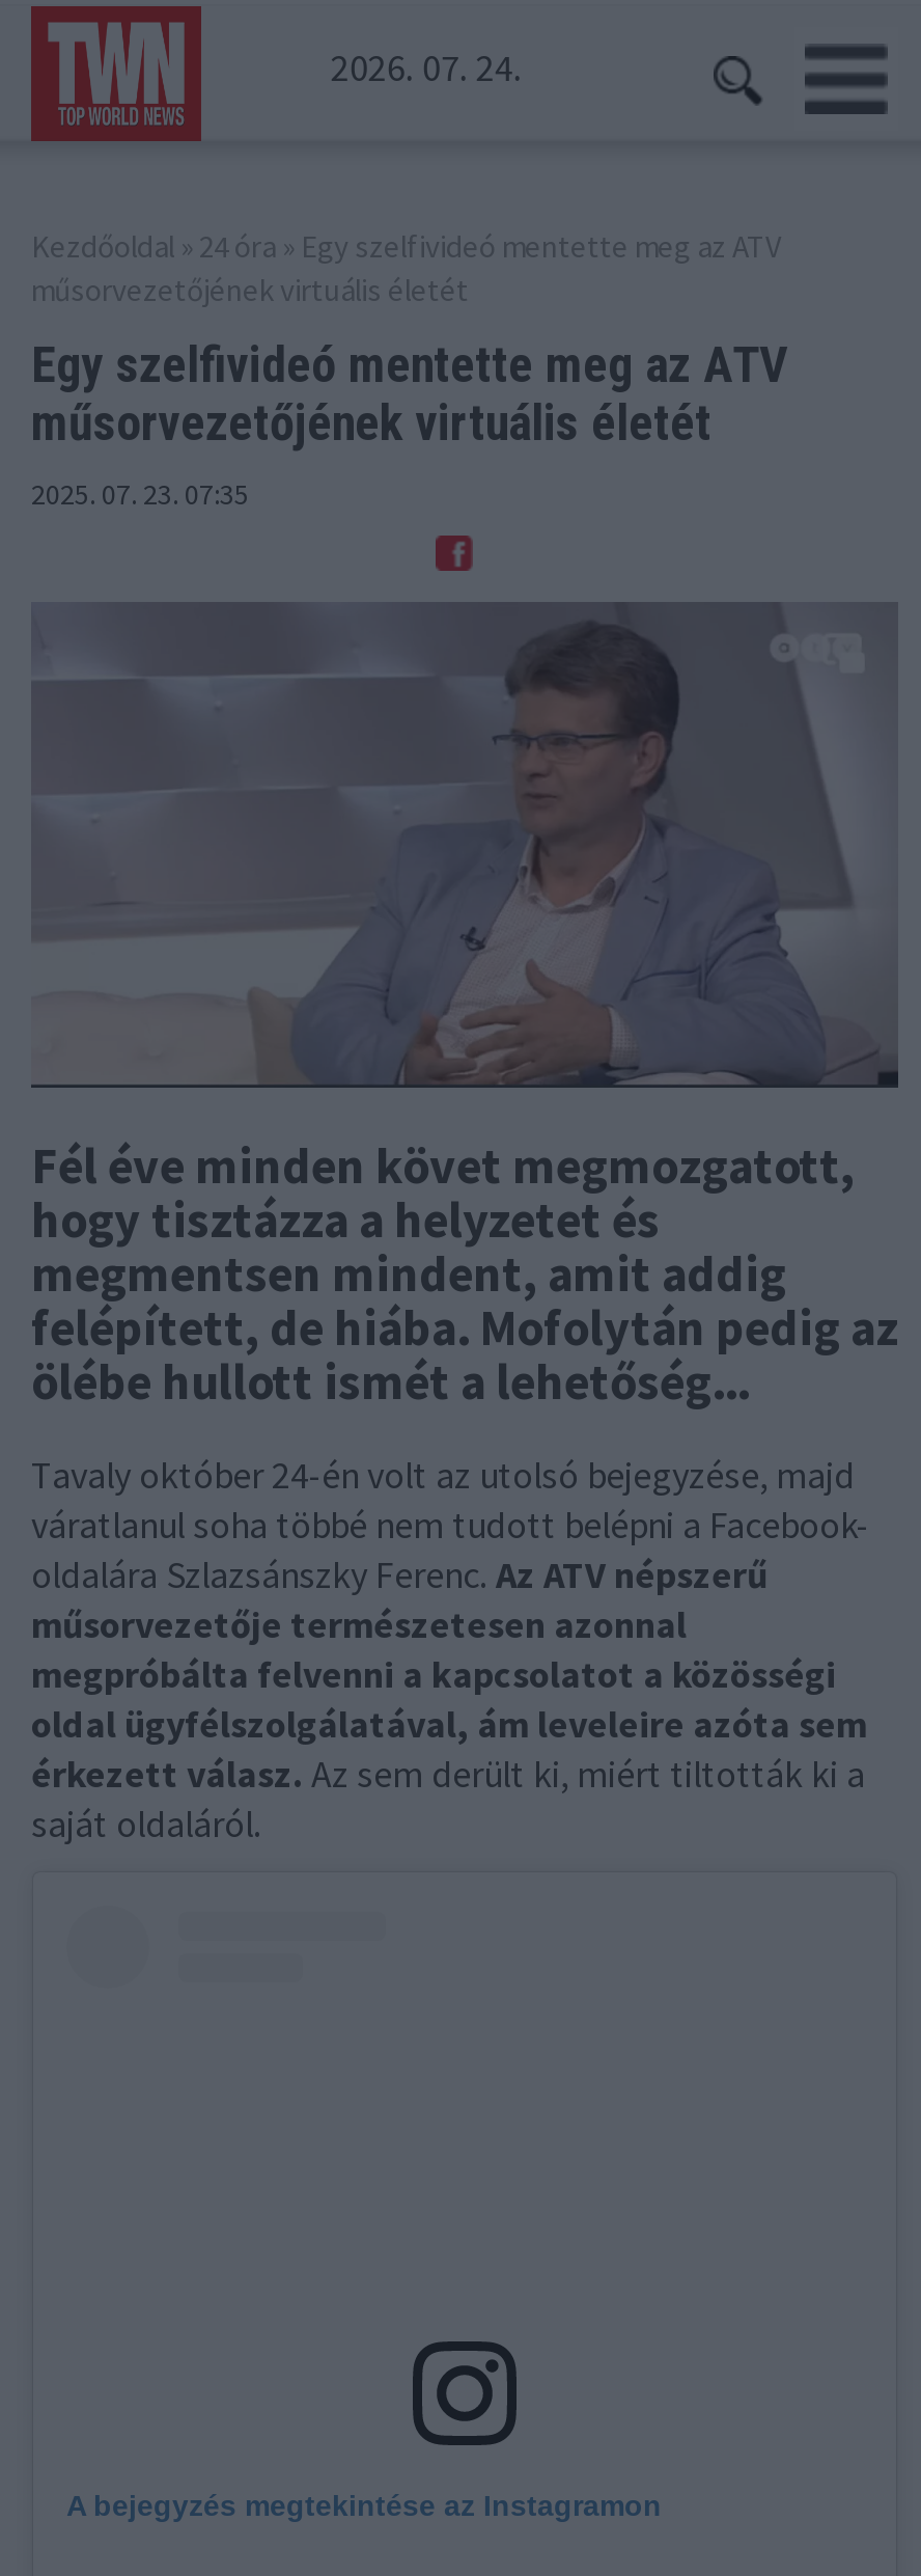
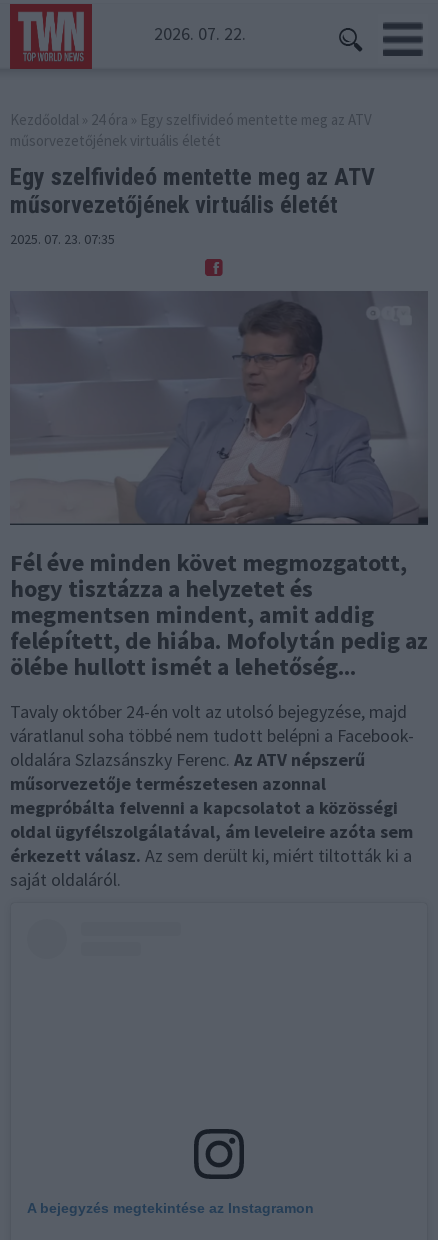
- 2026. 07. 24.
+ 2026. 07. 22.
